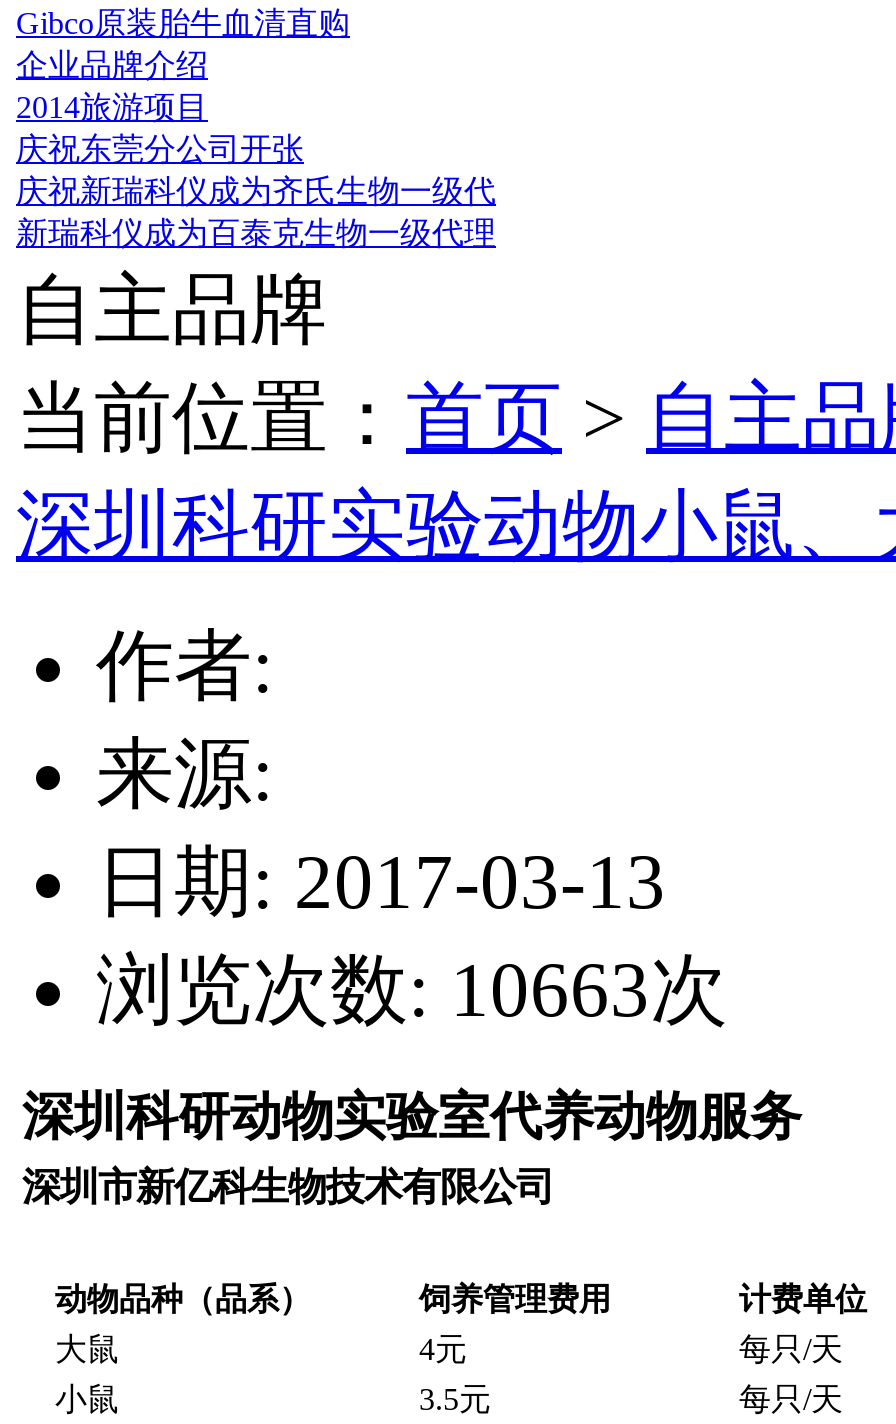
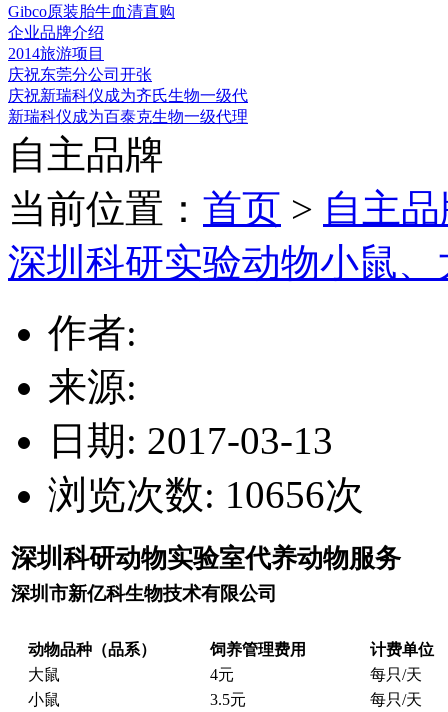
- 浏览次数: 10663次
+ 浏览次数: 10656次
